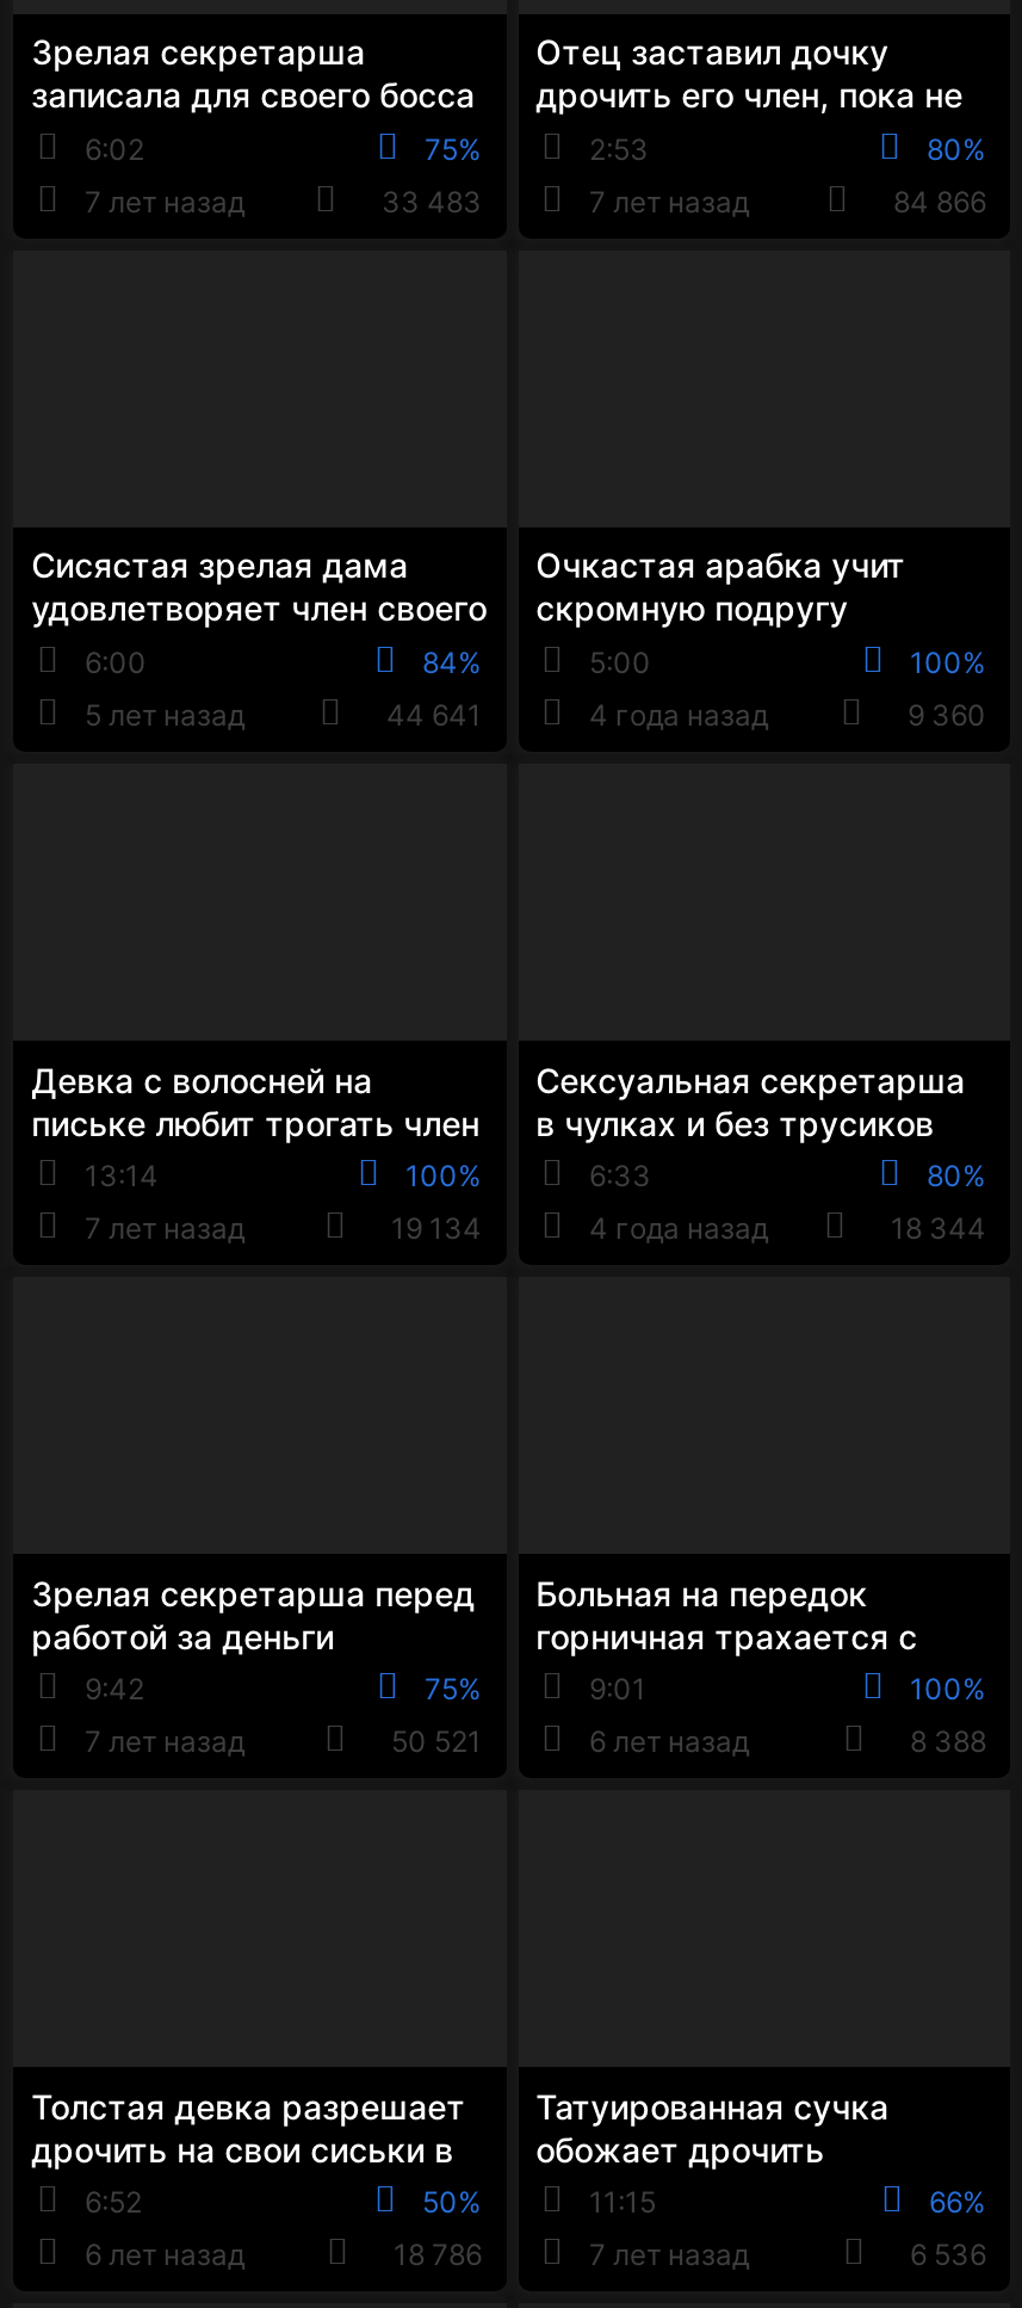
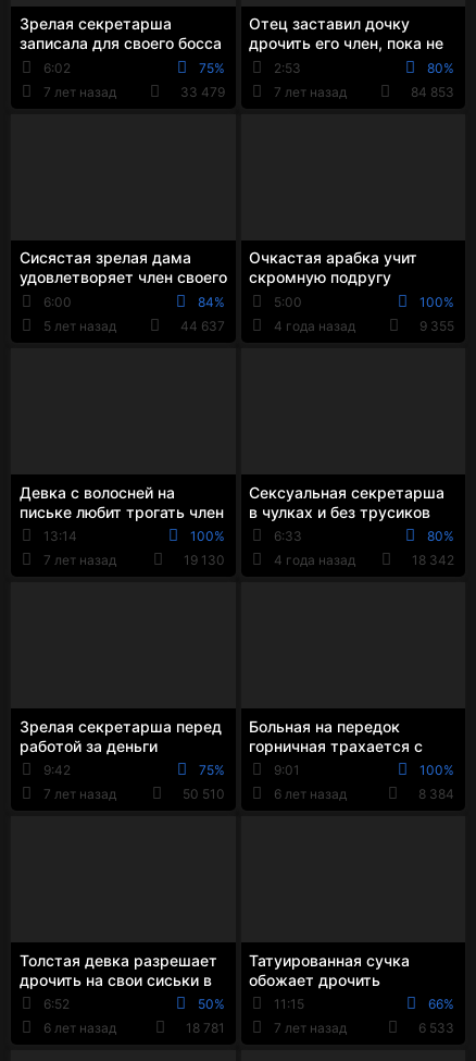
- 33 483
+ 33 479

- 84 866
+ 84 853

- 44 641
+ 44 637

- 9 360
+ 9 355

- 19 134
+ 19 130

- 18 344
+ 18 342

- 50 521
+ 50 510

- 8 388
+ 8 384

- 18 786
+ 18 781

- 6 536
+ 6 533
